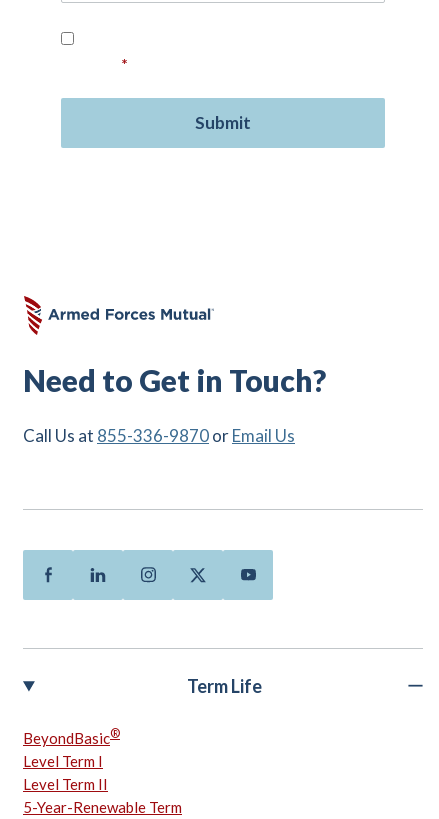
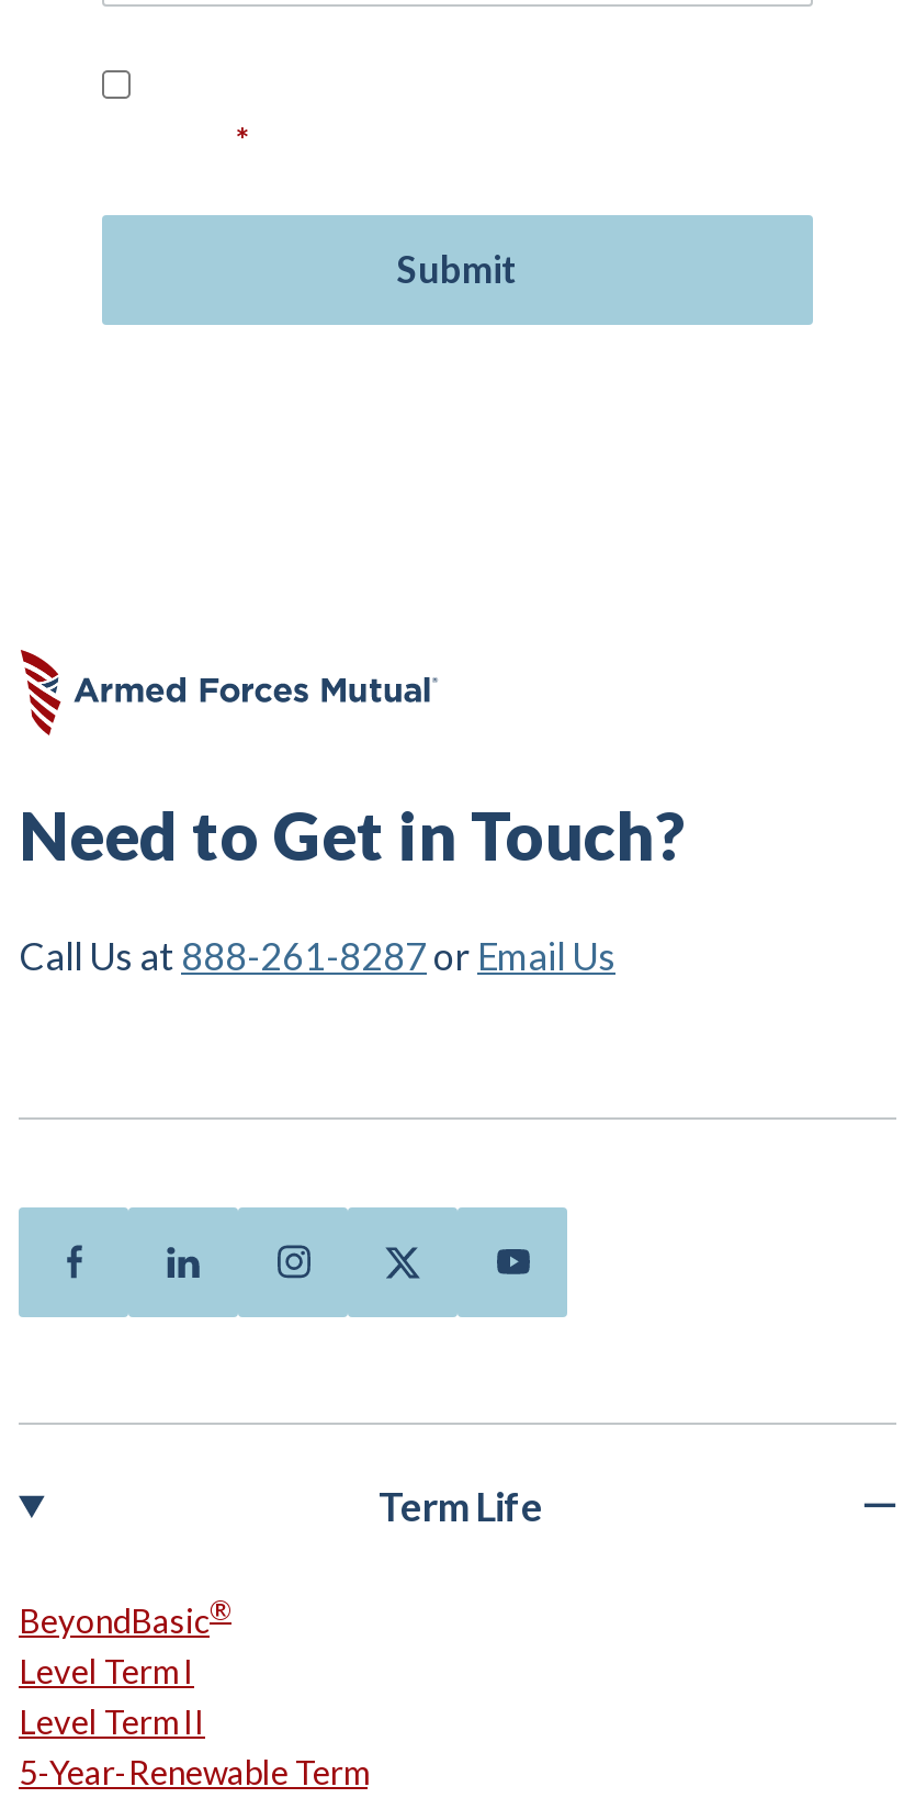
- Call Us at 855-336-9870 or Email Us
+ Call Us at 888-261-8287 or Email Us
